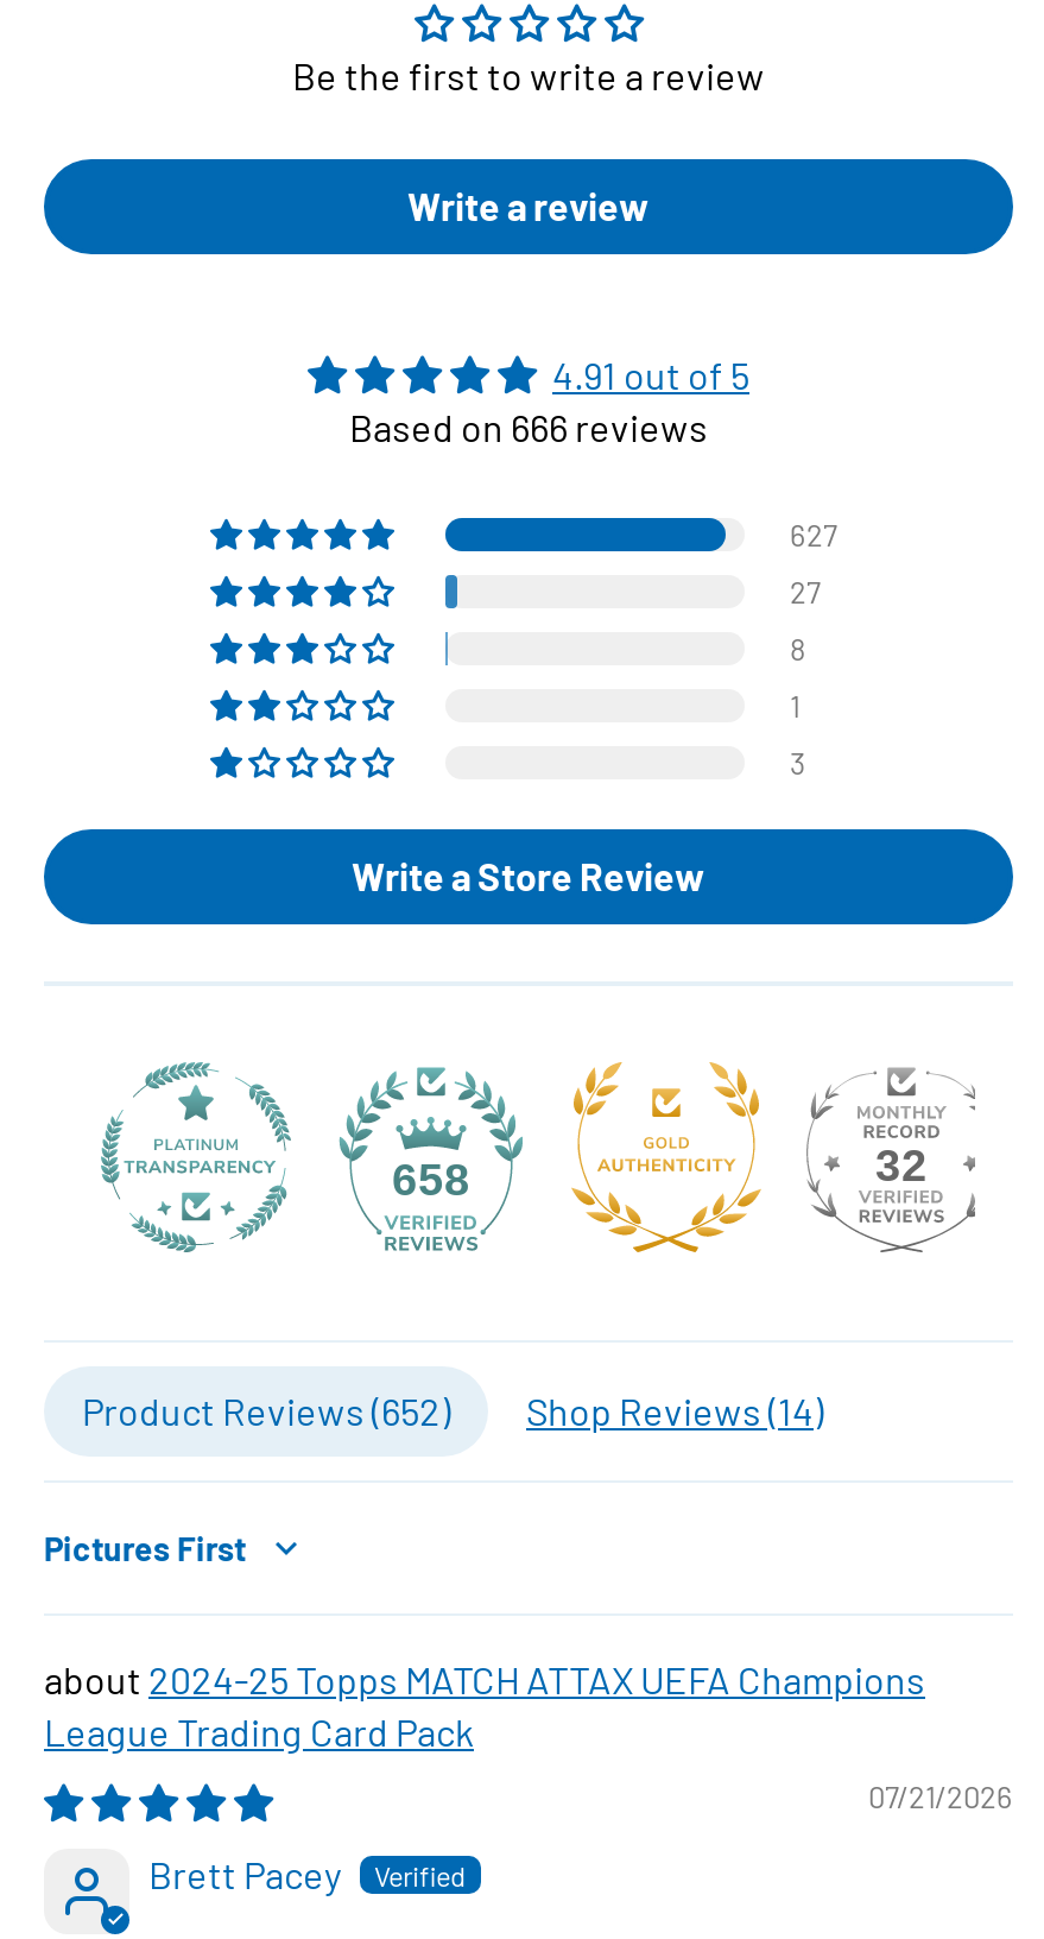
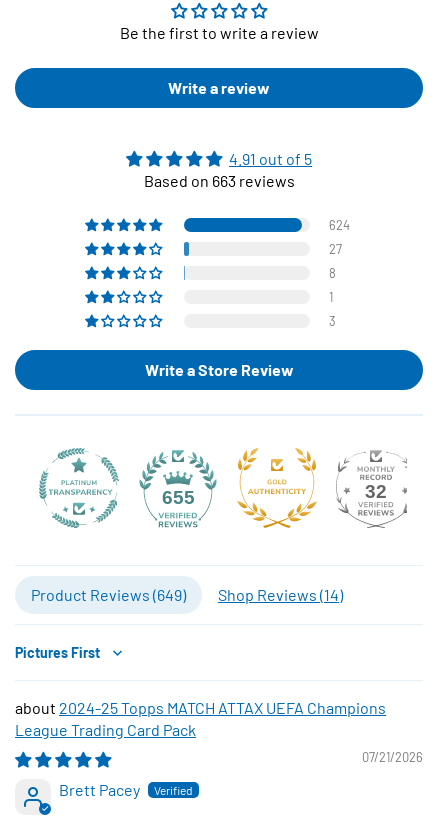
- Based on 666 reviews
+ Based on 663 reviews

- 627
+ 624

- 658
+ 655

- Product Reviews (652)
+ Product Reviews (649)
